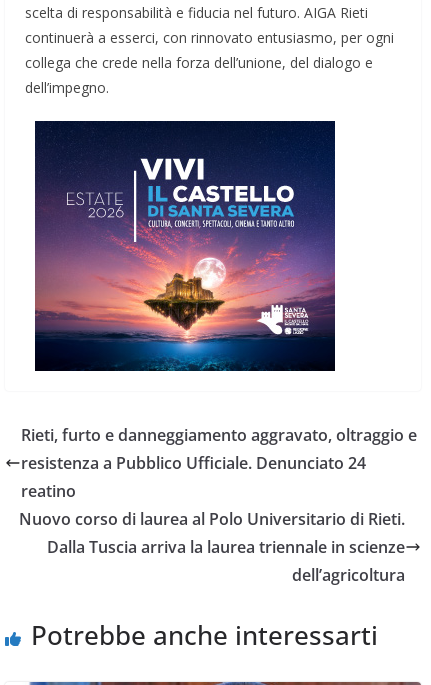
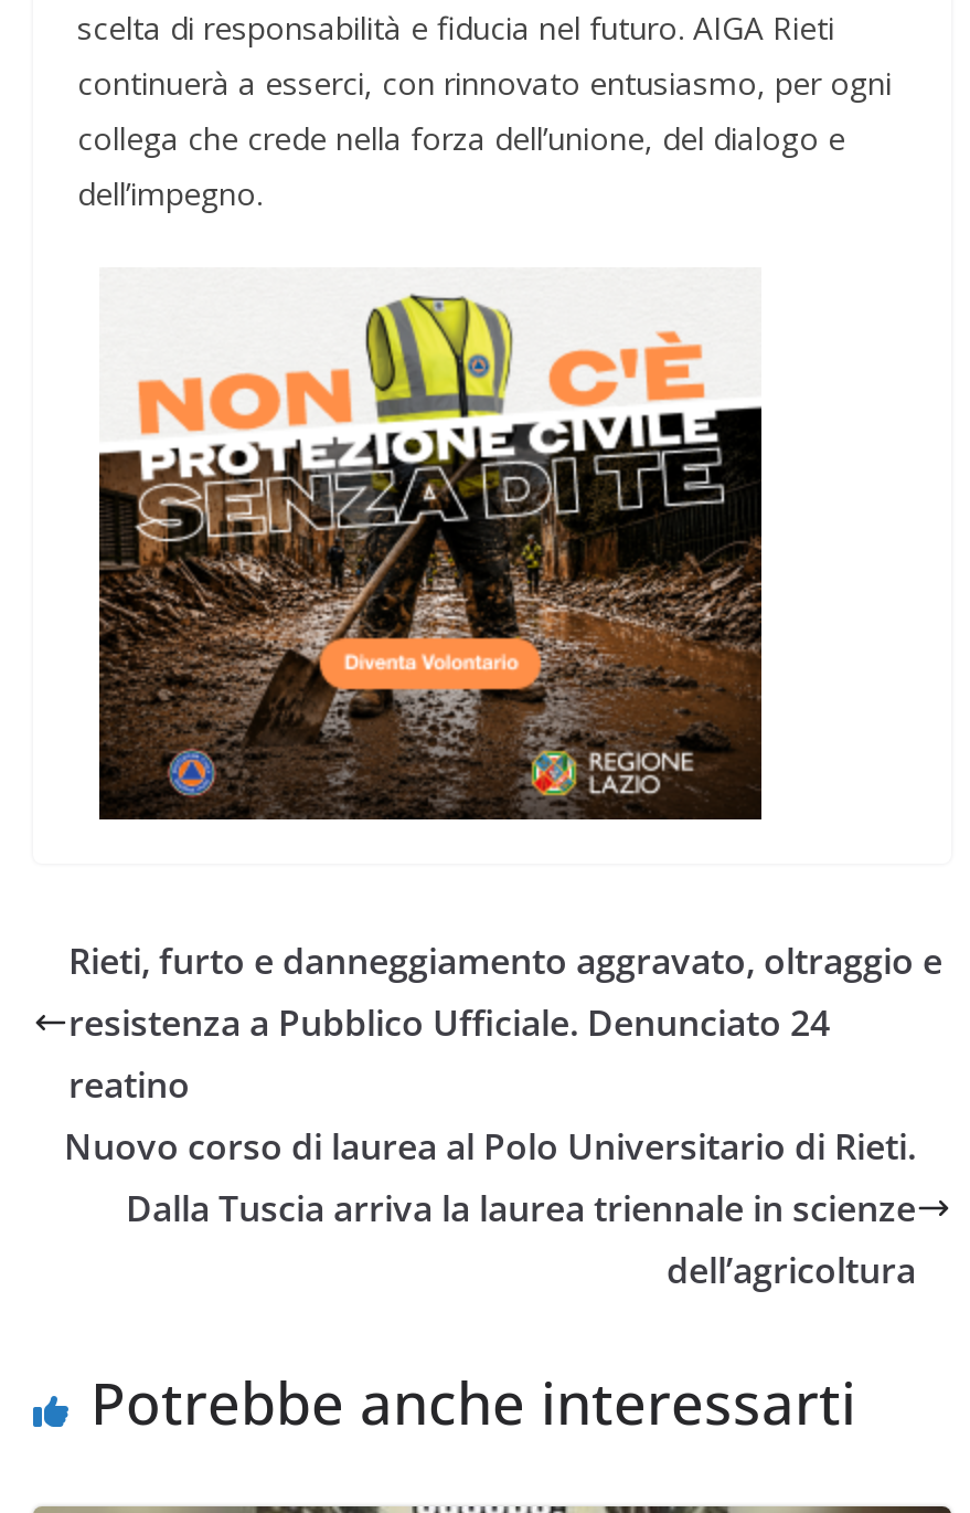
- [image]
+ [image]
